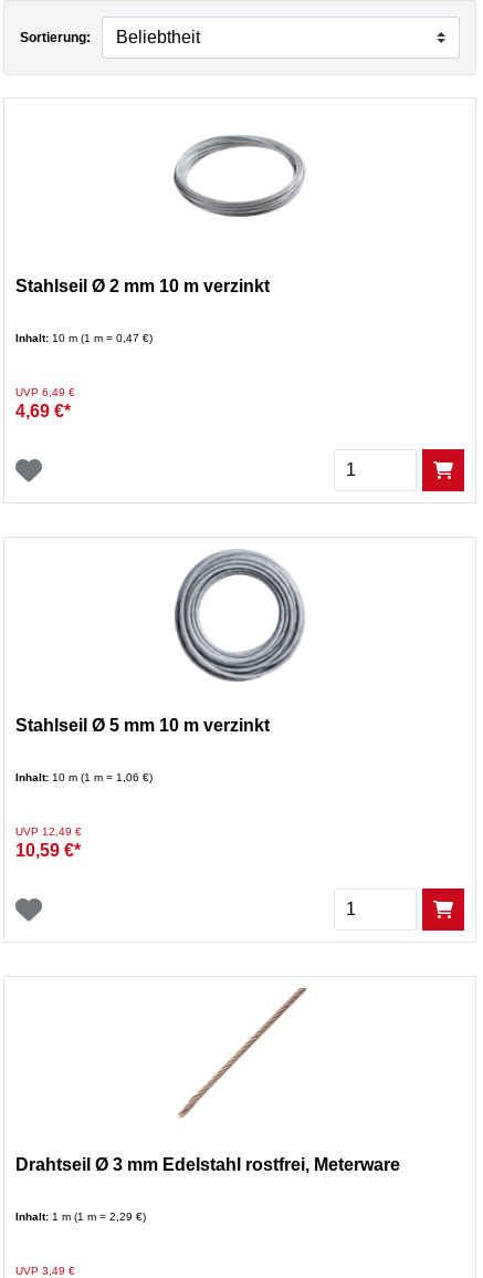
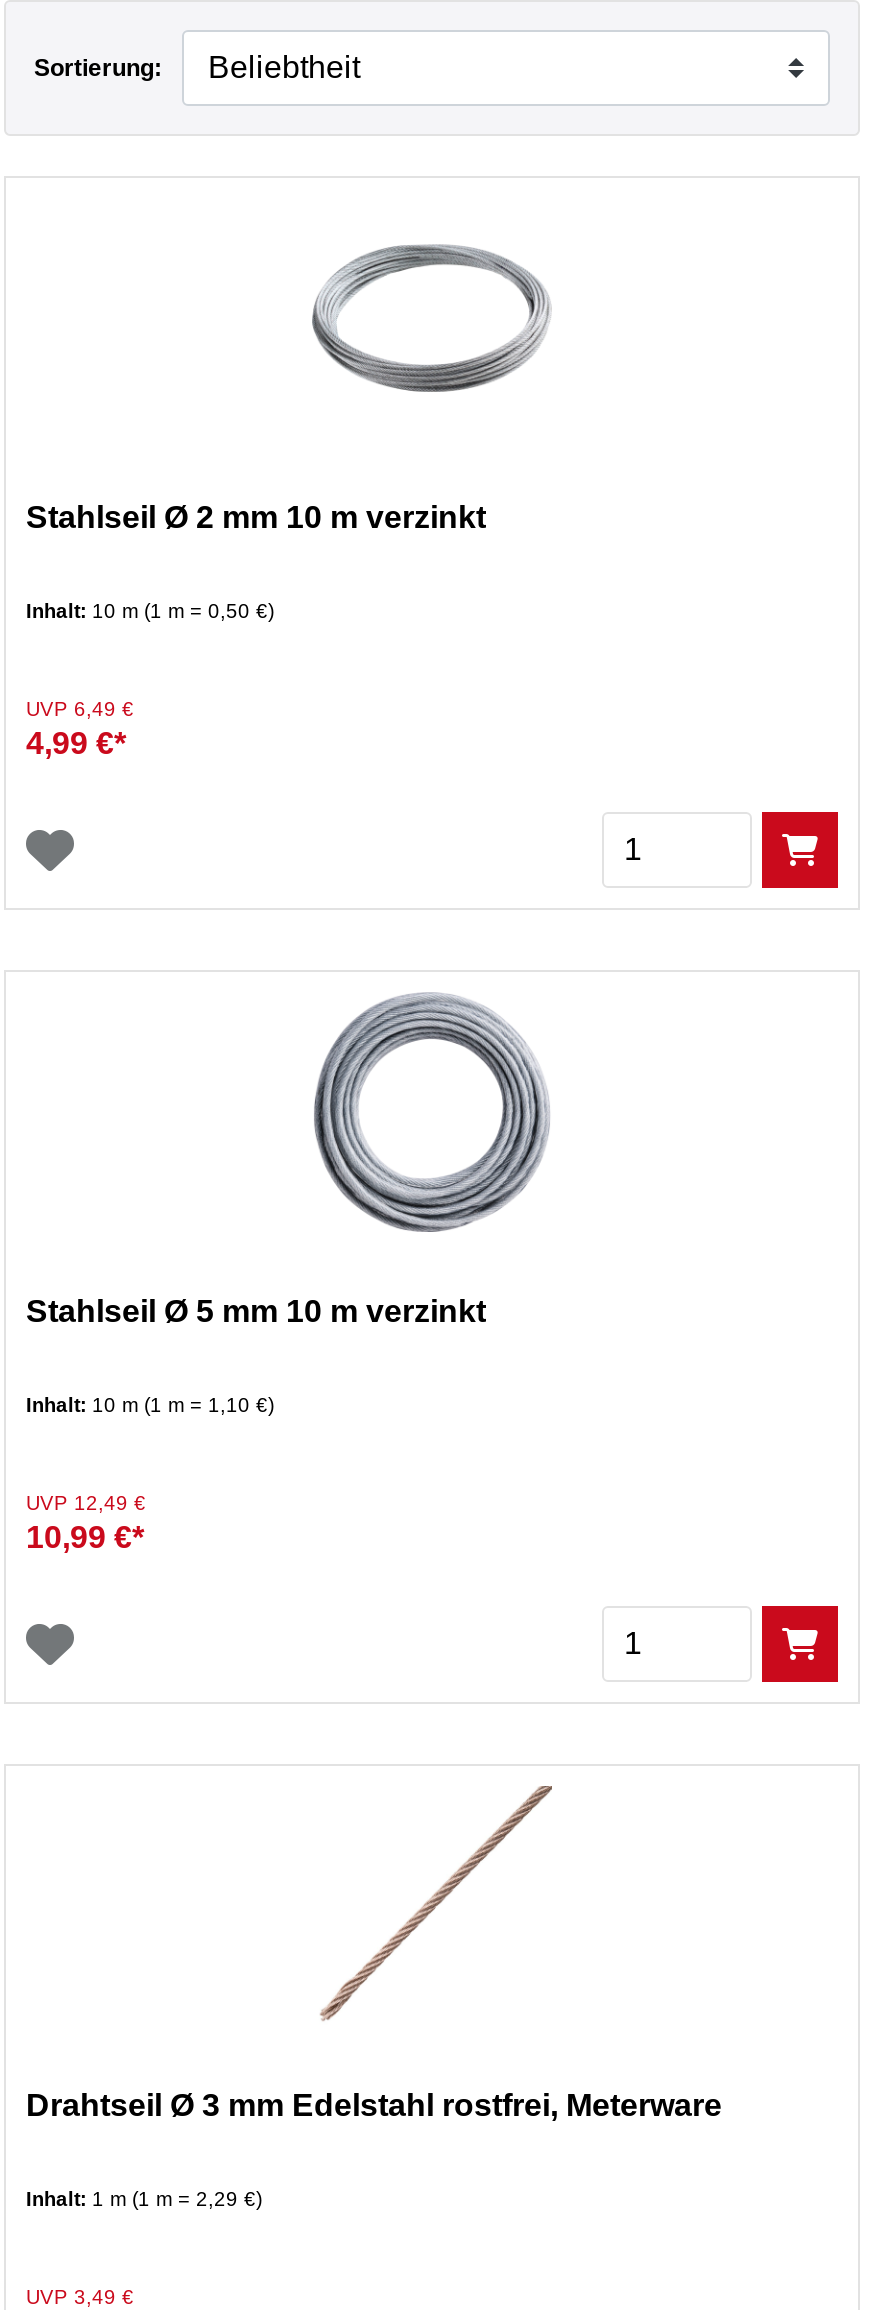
- Inhalt: 10 m (1 m = 0,47 €)
+ Inhalt: 10 m (1 m = 0,50 €)

- 4,69 €*
+ 4,99 €*

- Inhalt: 10 m (1 m = 1,06 €)
+ Inhalt: 10 m (1 m = 1,10 €)

- 10,59 €*
+ 10,99 €*
